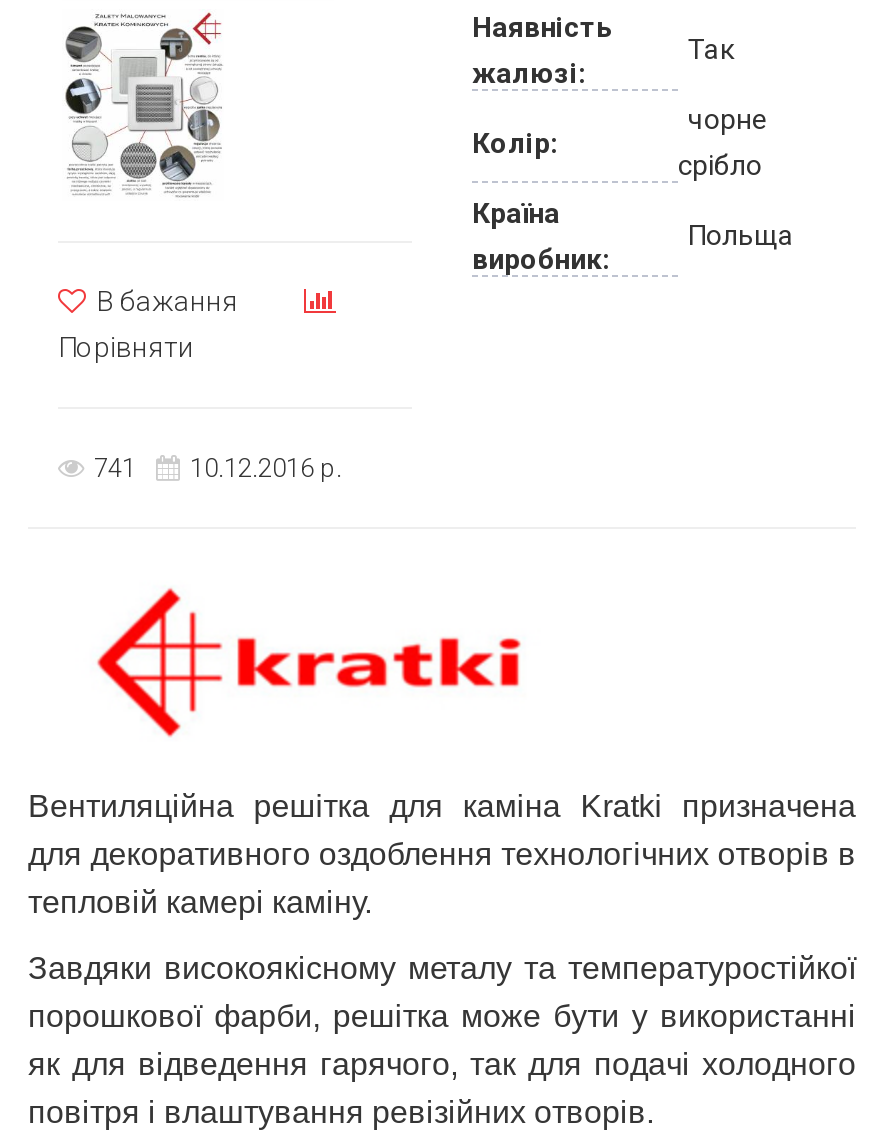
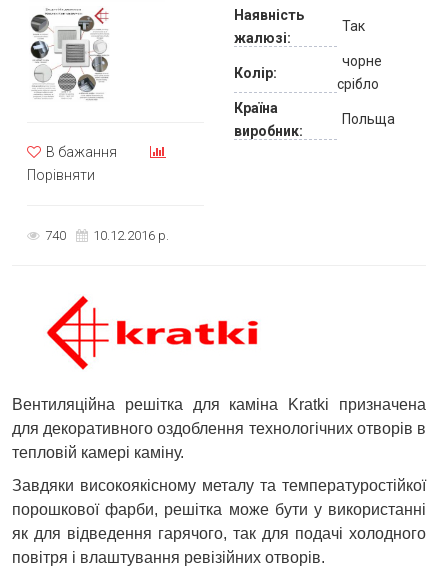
- 741 10.12.2016 р.
+ 740 10.12.2016 р.
